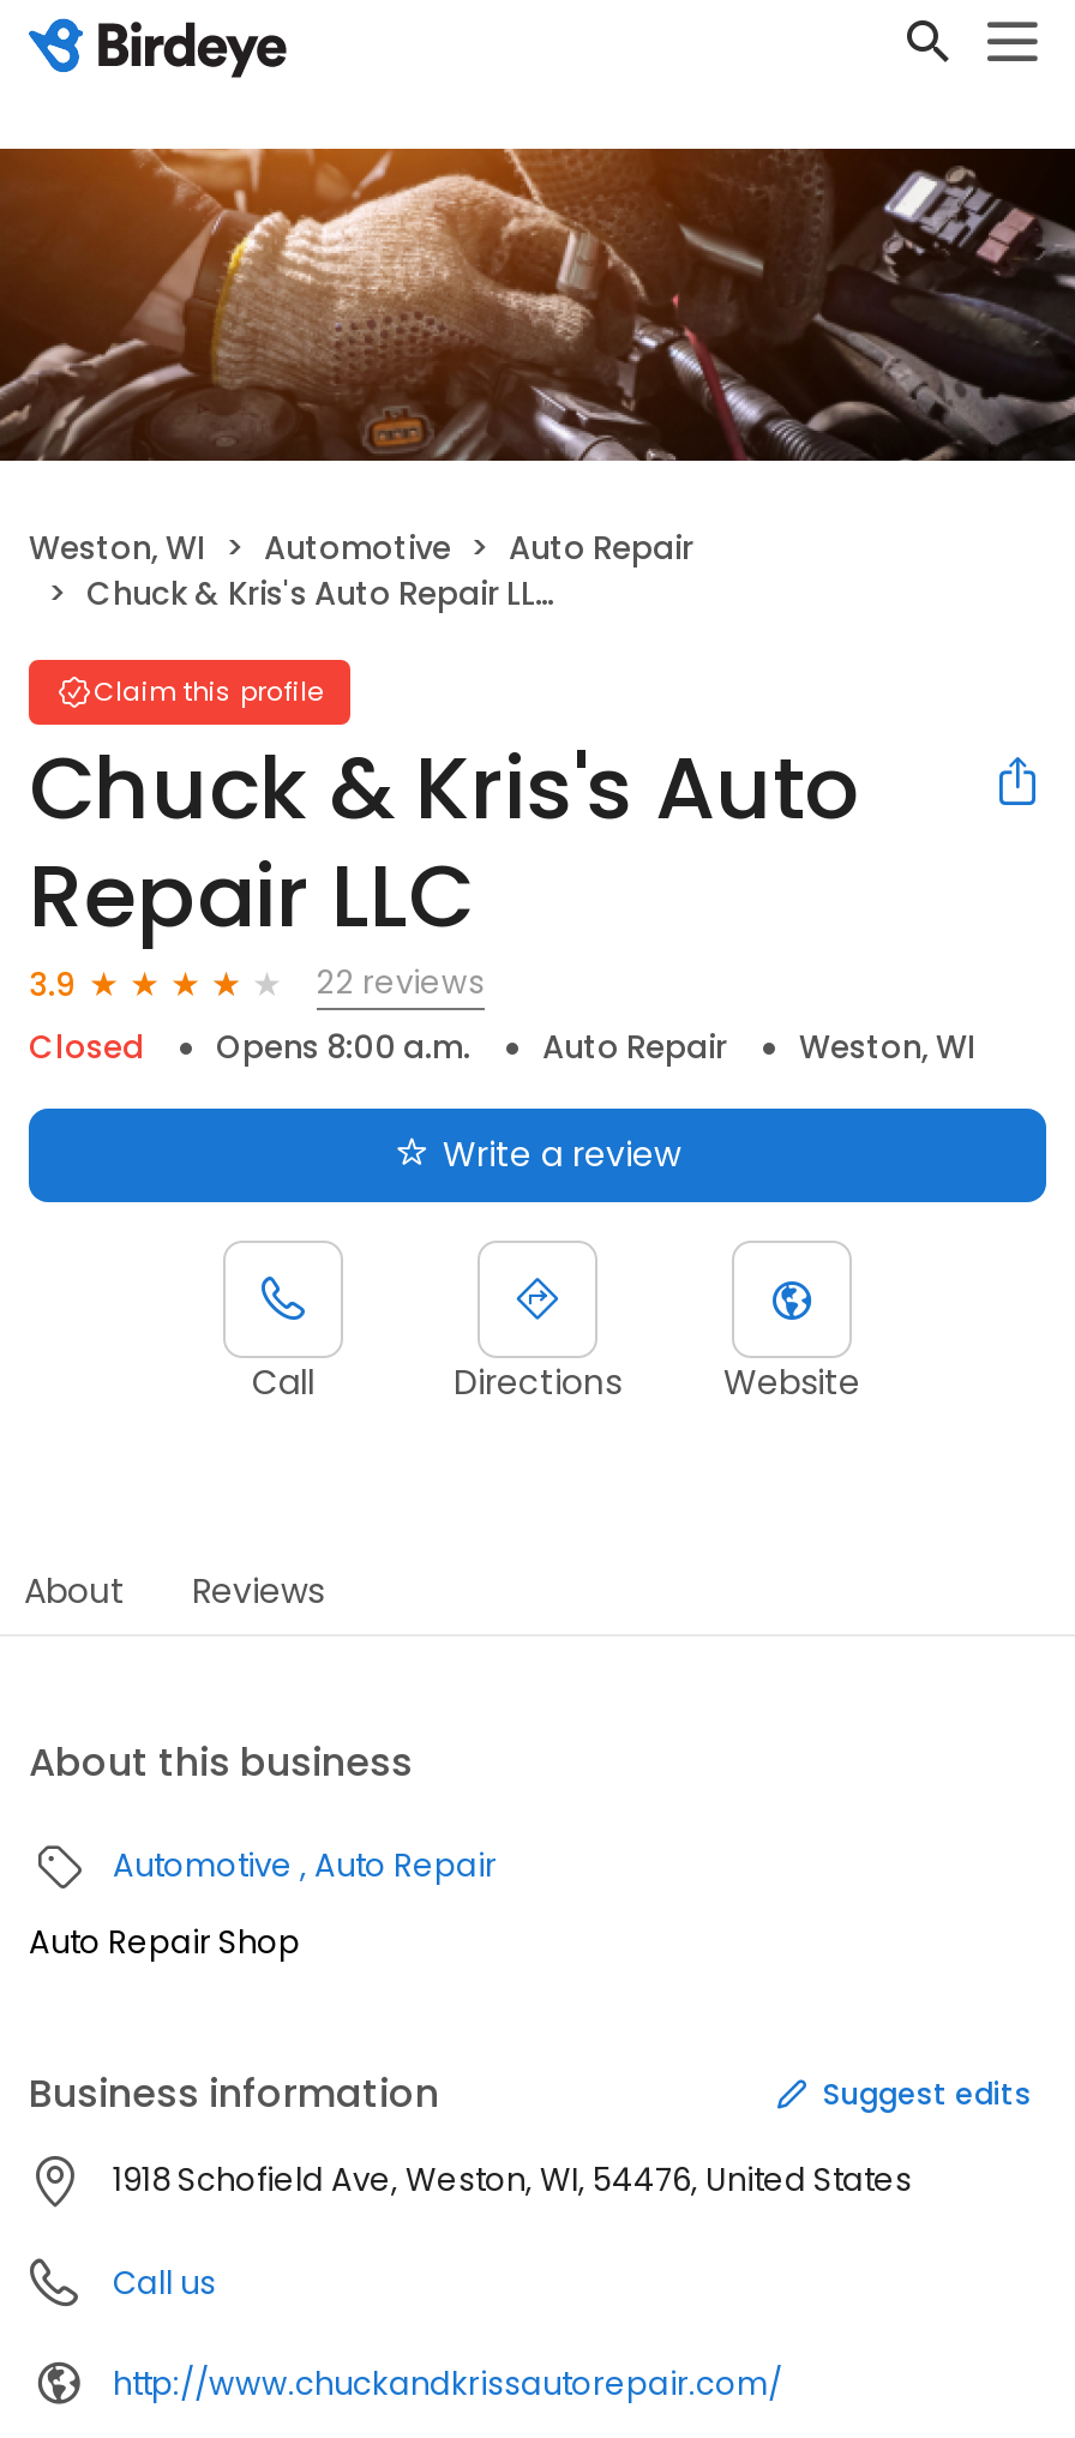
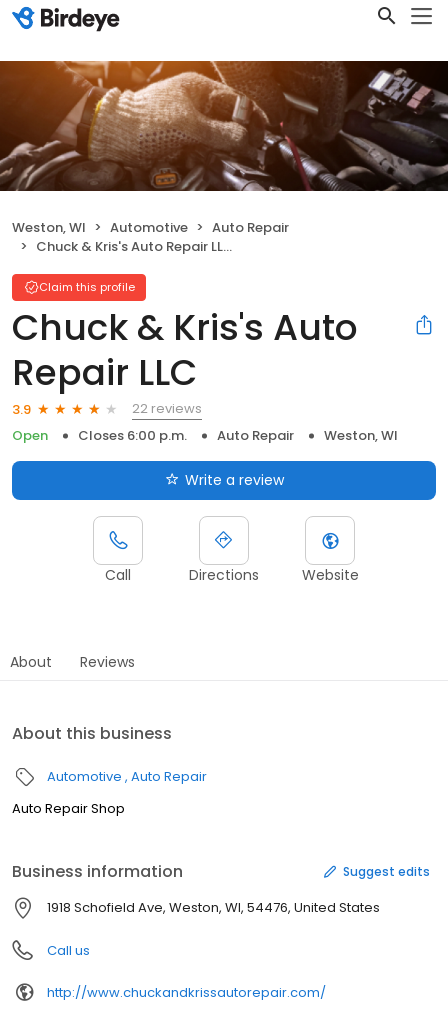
- Closed
- Opens 8:00 a.m.
+ Open
+ Closes 6:00 p.m.
